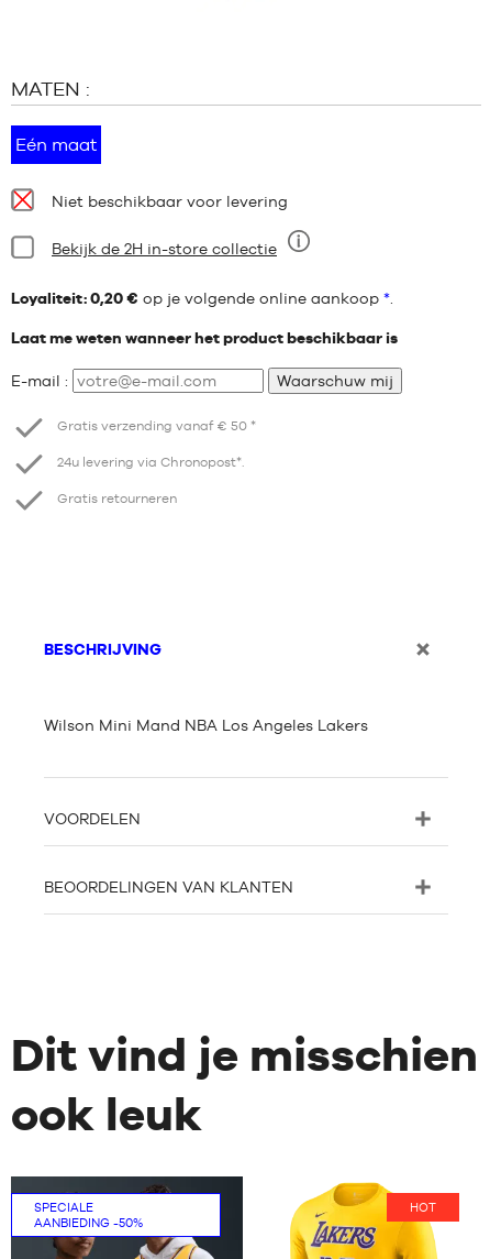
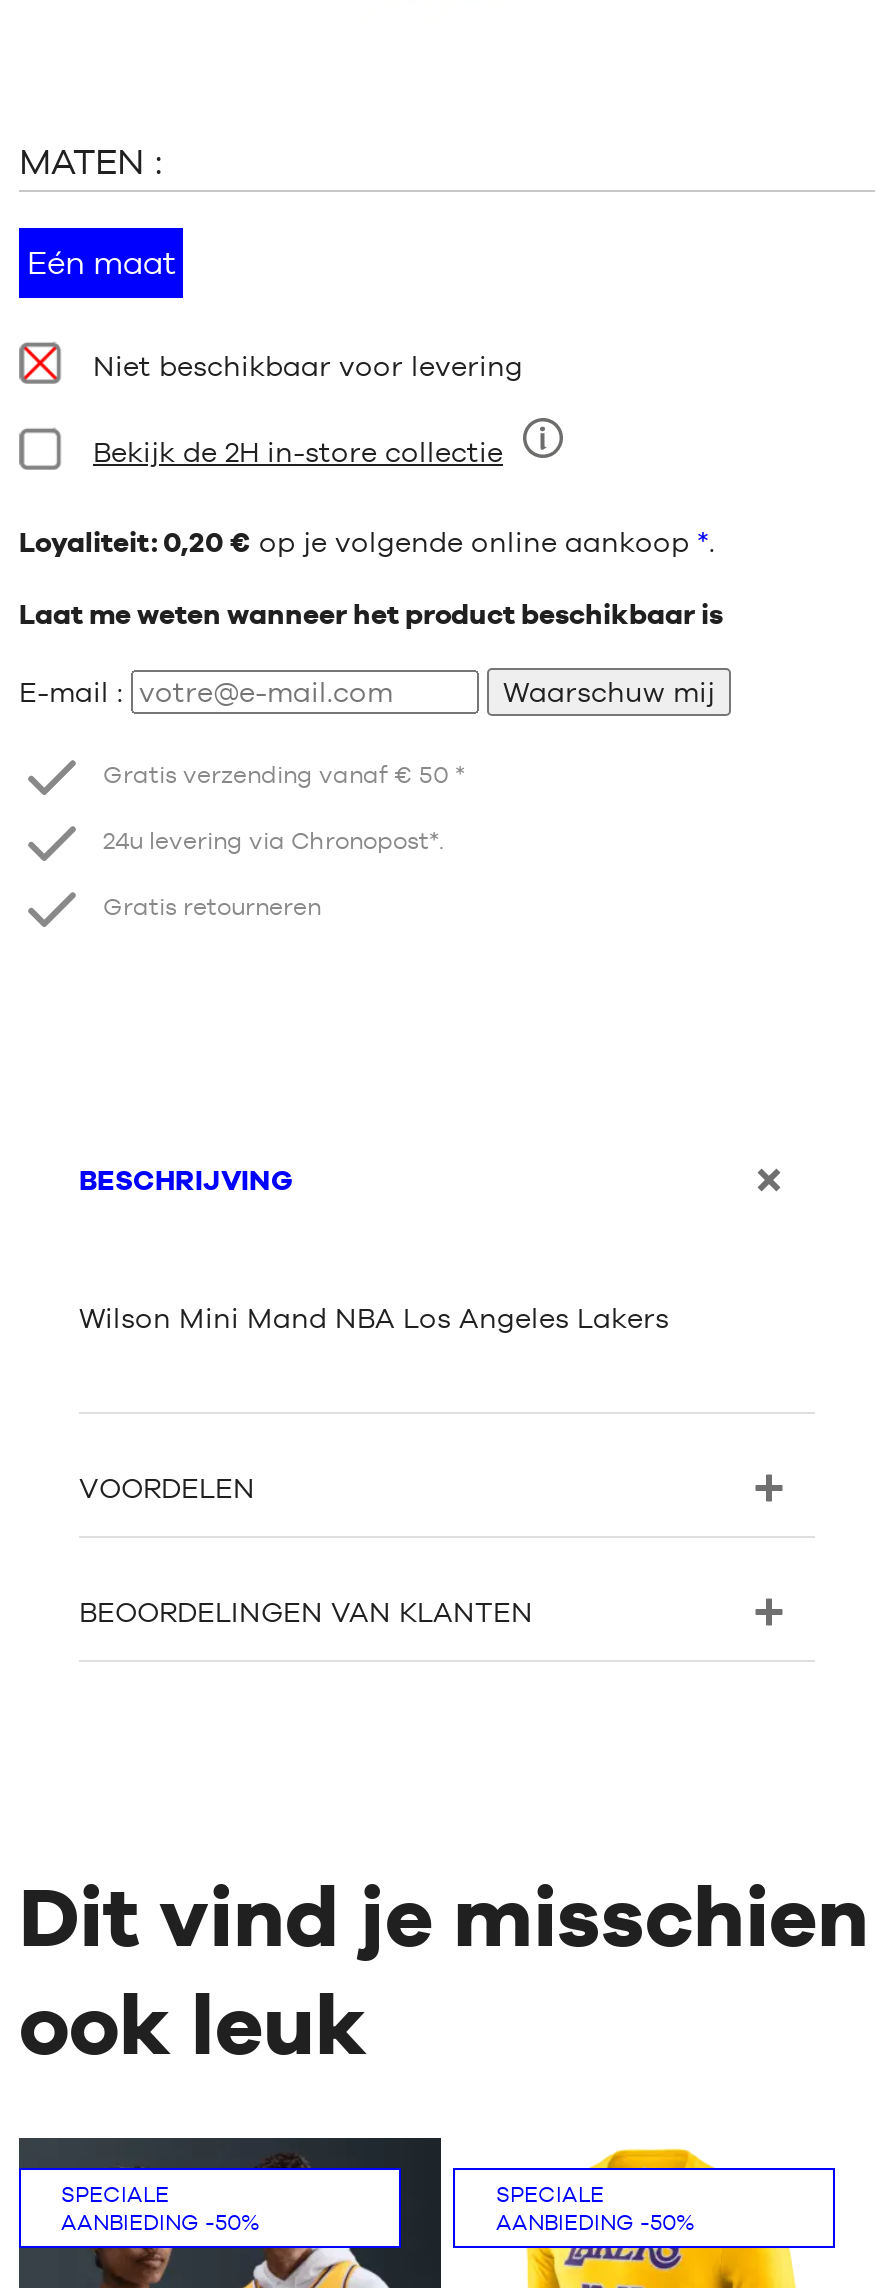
- HOT
+ SPECIALE
+ AANBIEDING -50%
